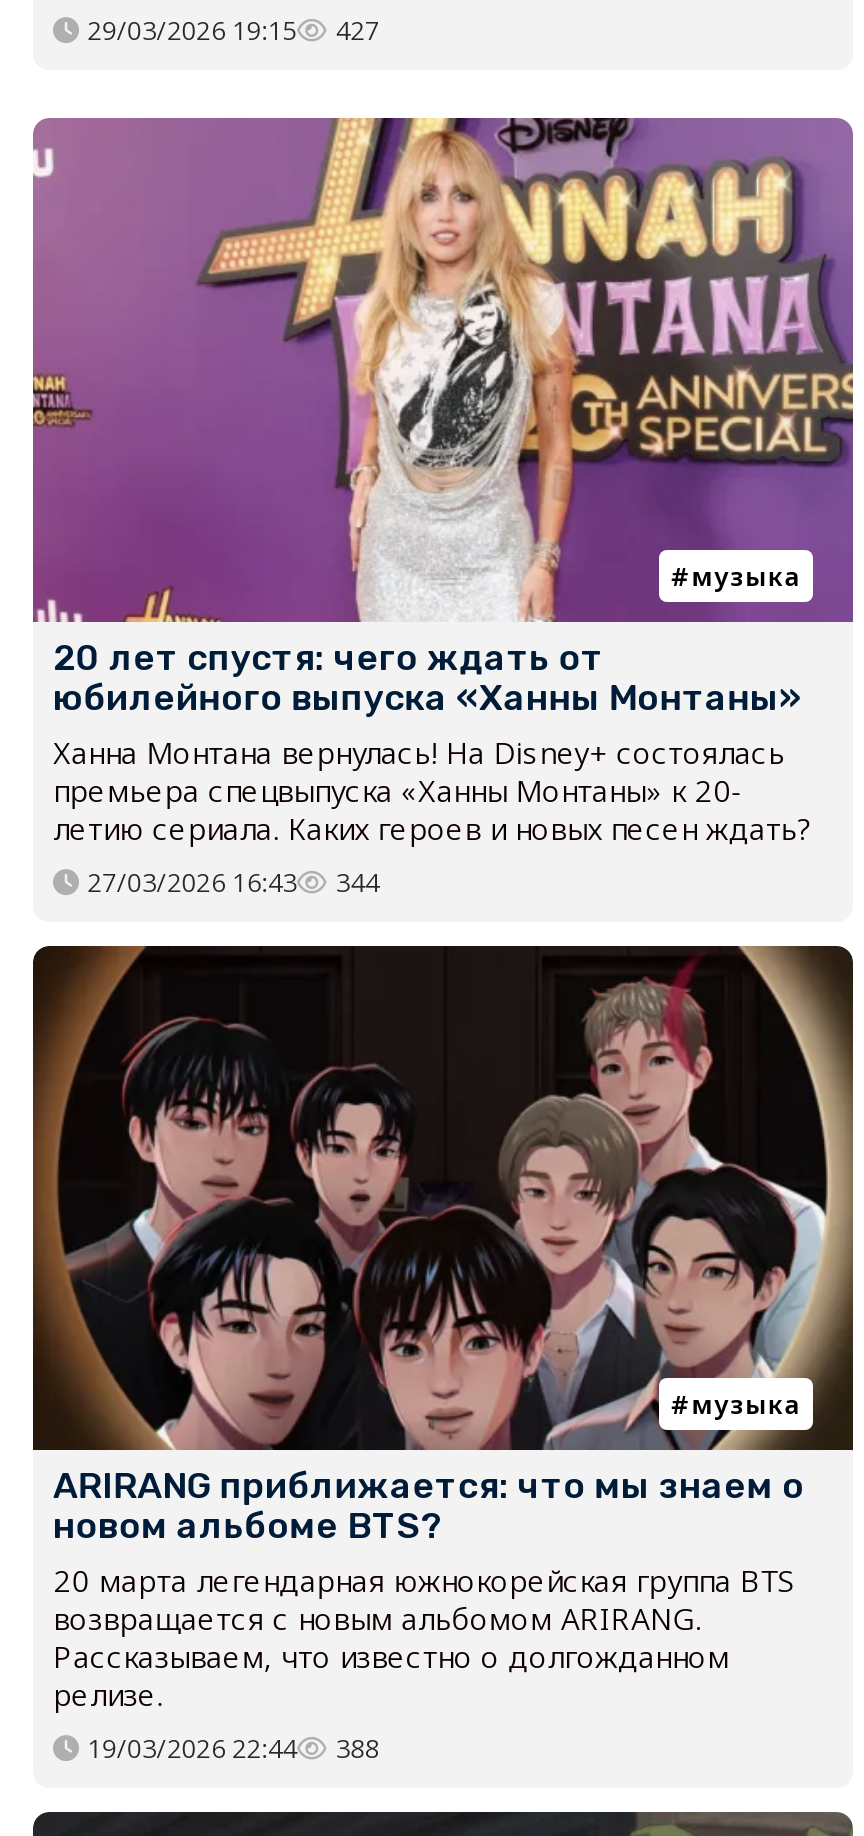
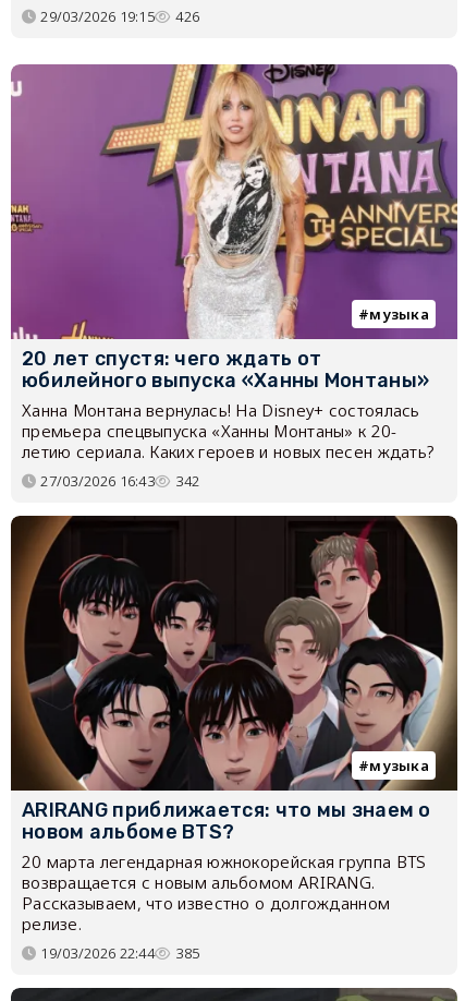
- 29/03/2026 19:15 427
+ 29/03/2026 19:15 426

- 27/03/2026 16:43 344
+ 27/03/2026 16:43 342

- 19/03/2026 22:44 388
+ 19/03/2026 22:44 385
